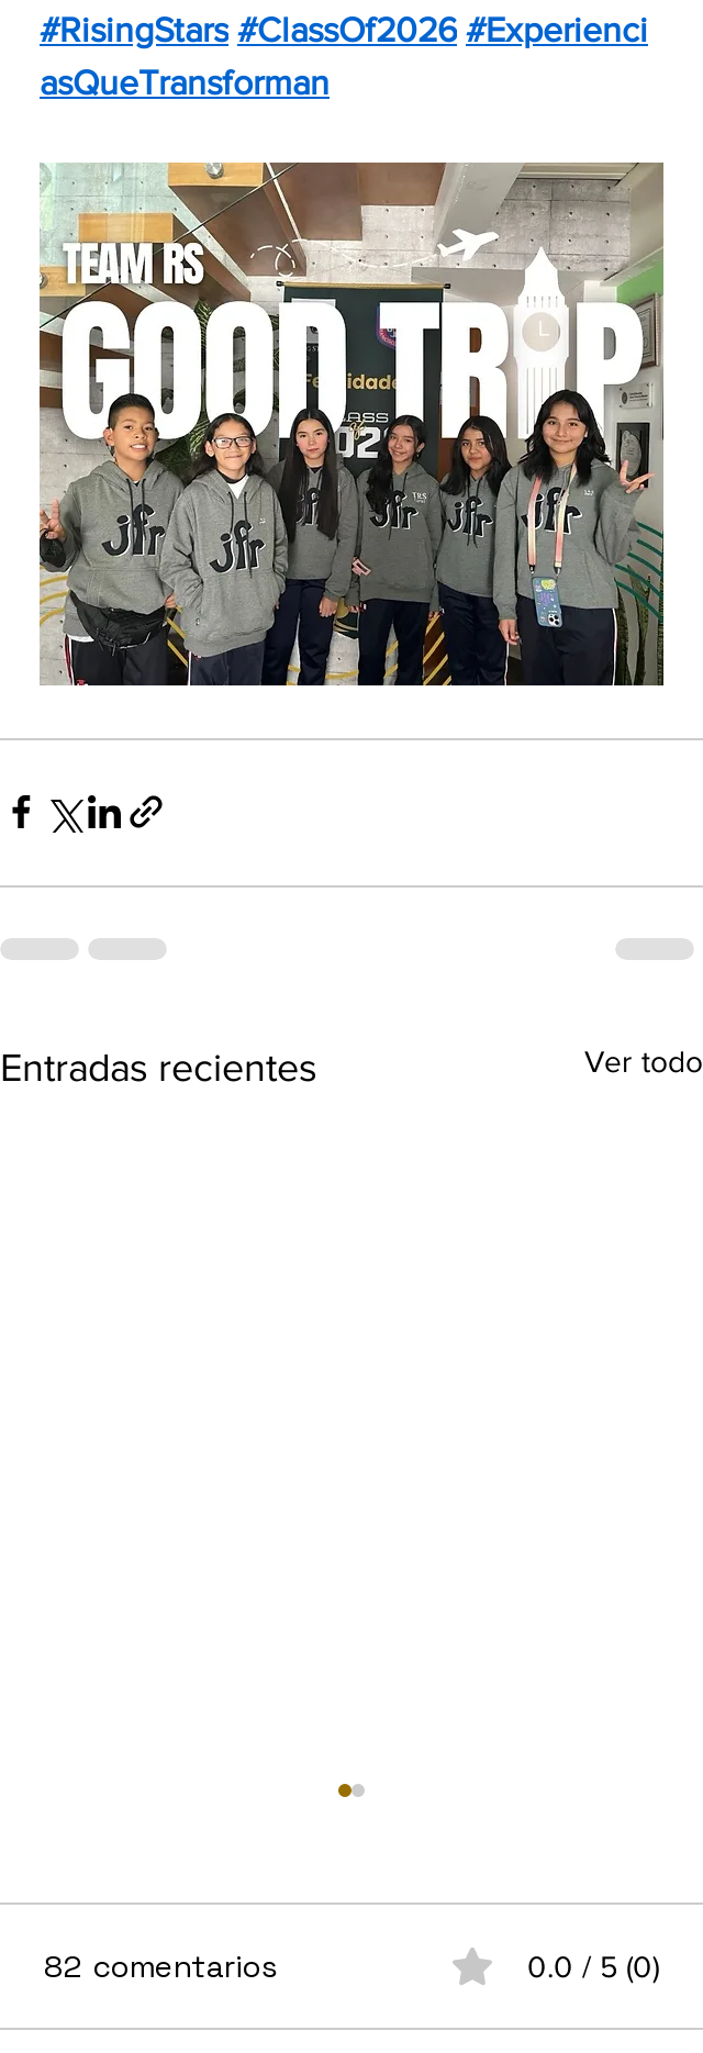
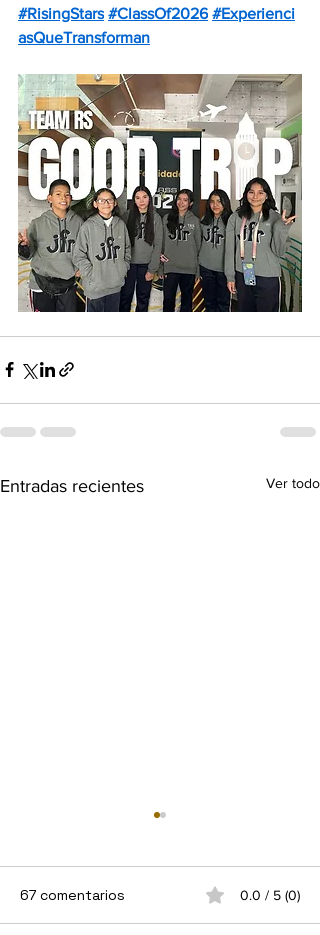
- 82 comentarios
+ 67 comentarios
